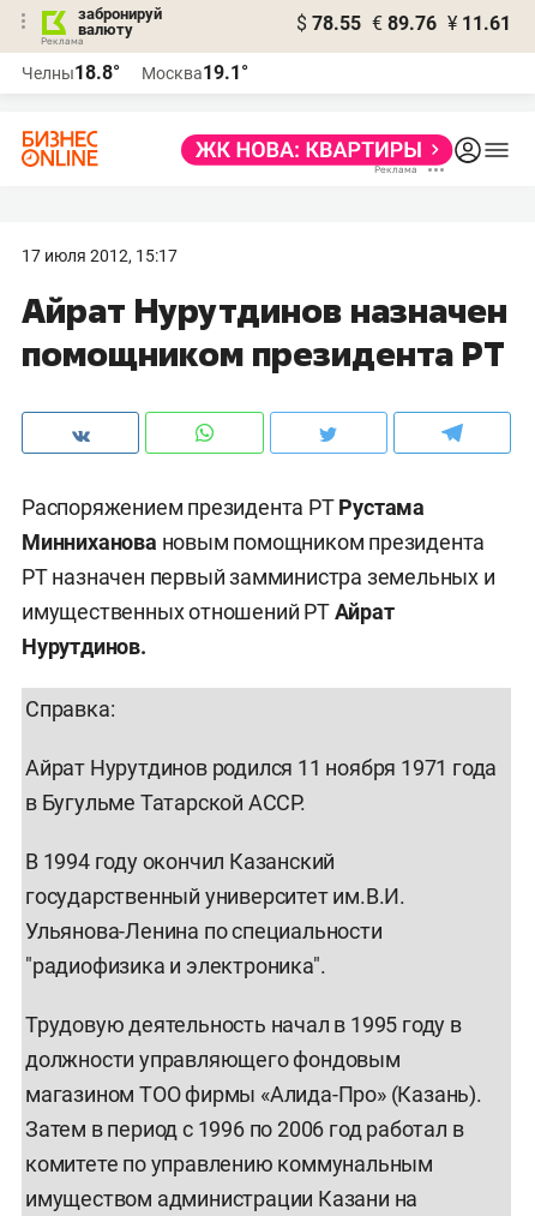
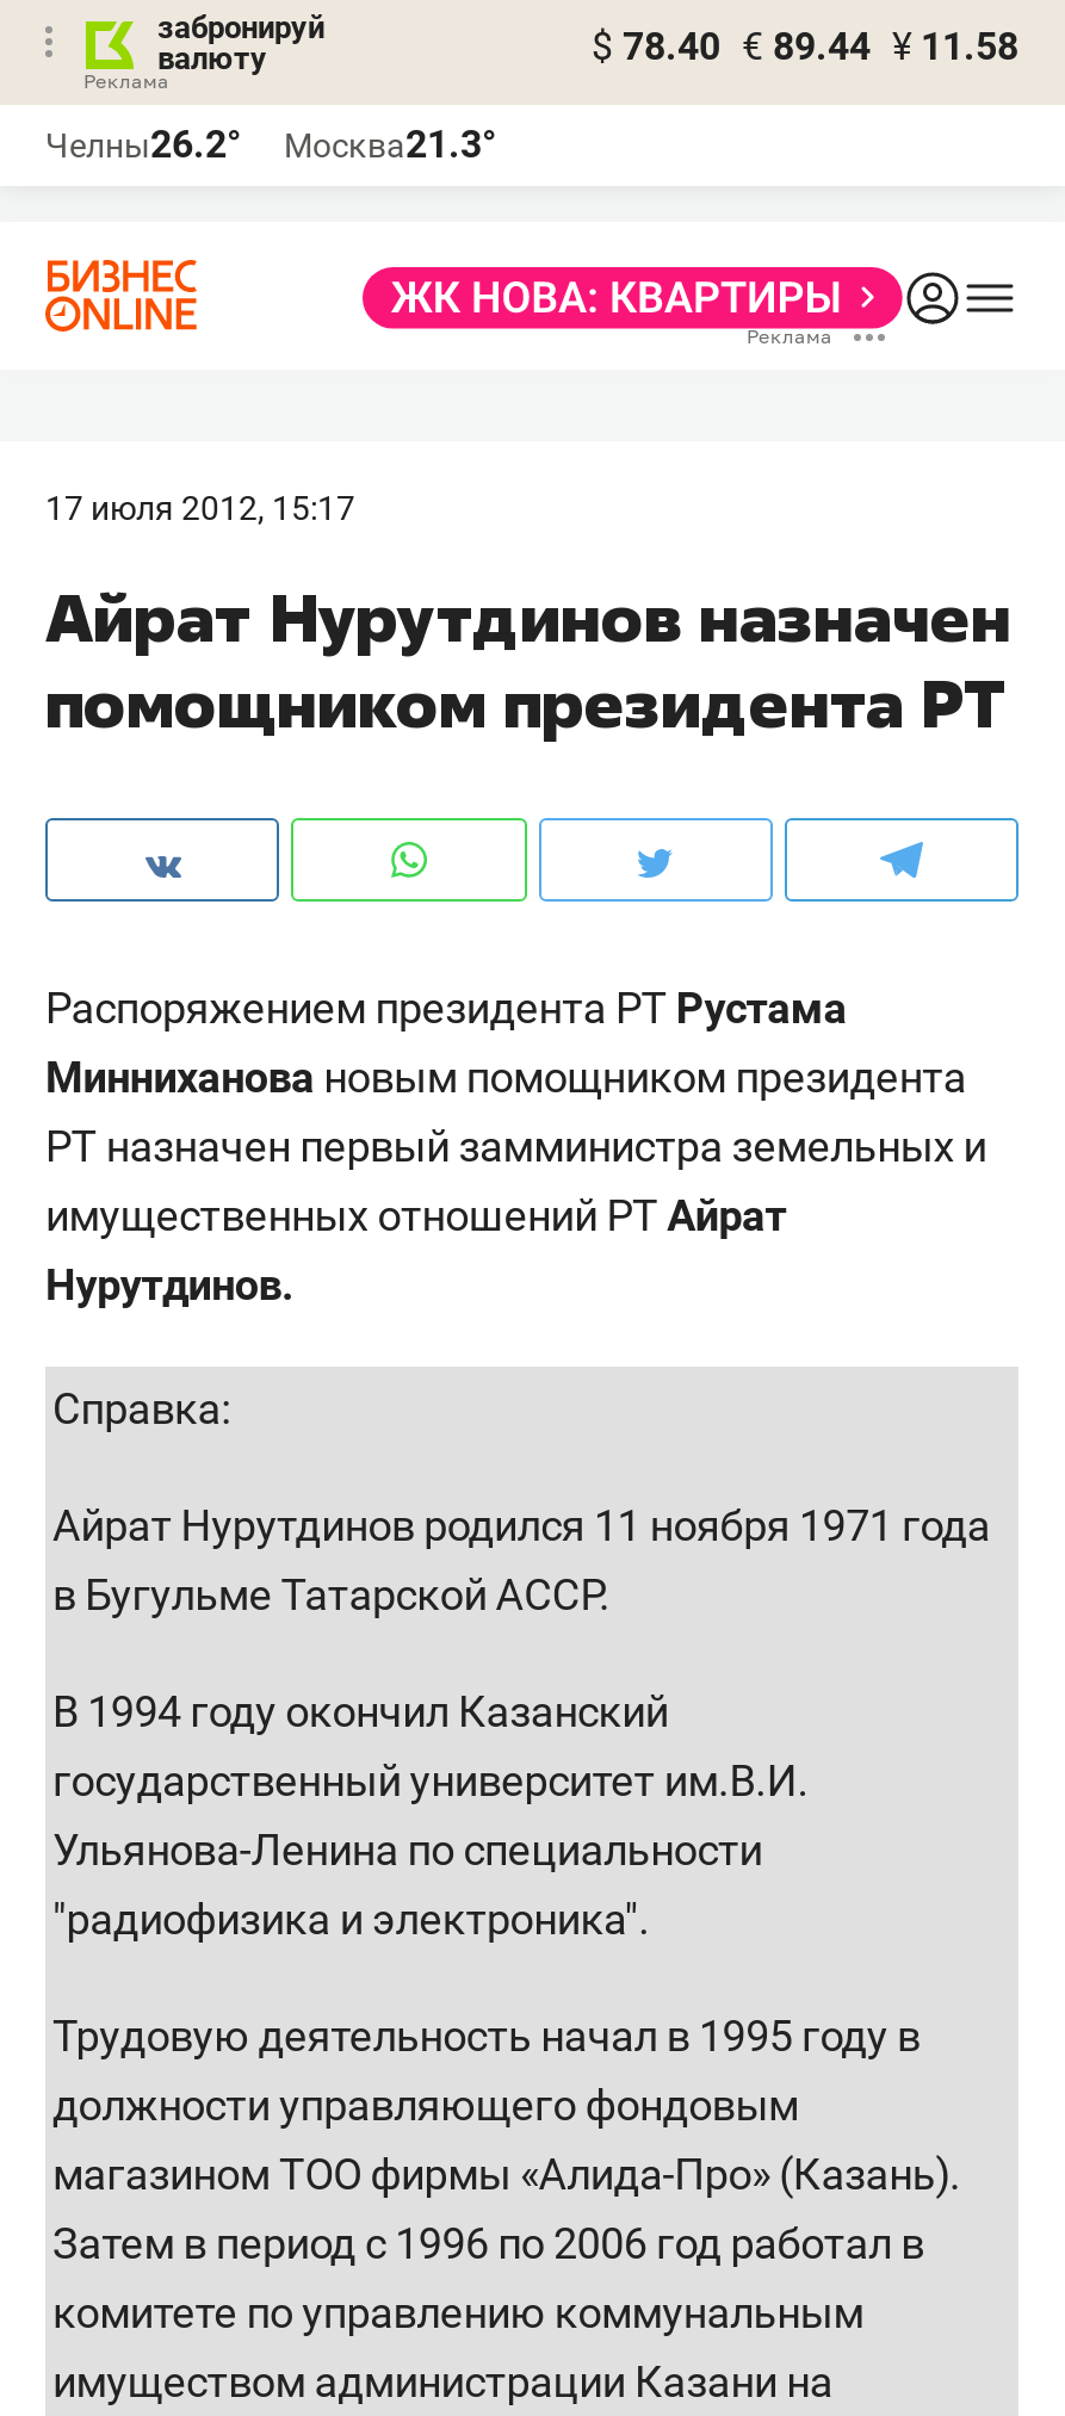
- $ 78.55 € 89.76 ¥ 11.61
+ $ 78.40 € 89.44 ¥ 11.58

- Челны18.8°
+ Челны26.2°

- Москва19.1°
+ Москва21.3°
